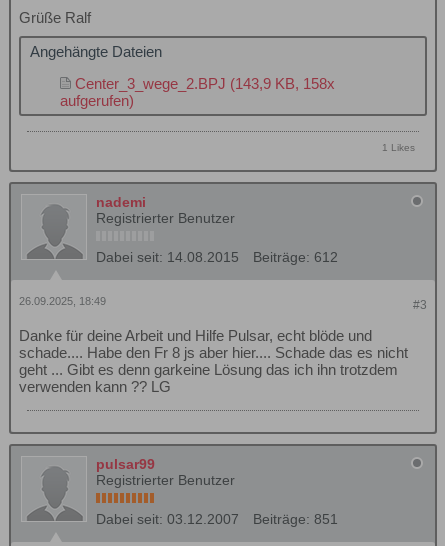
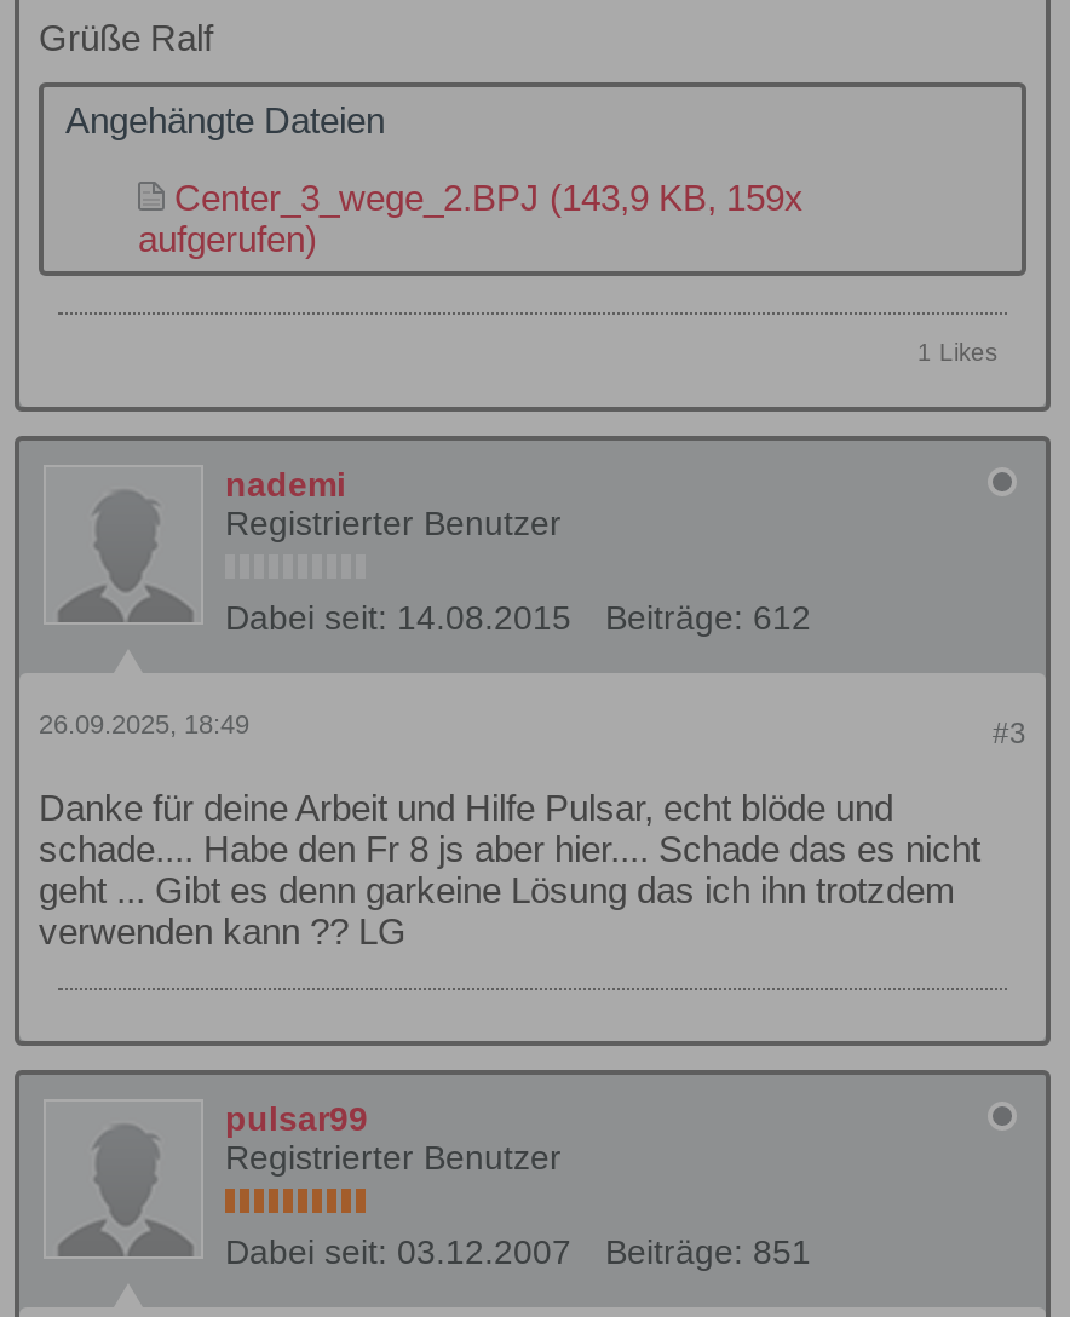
- Center_3_wege_2.BPJ (143,9 KB, 158x
+ Center_3_wege_2.BPJ (143,9 KB, 159x
